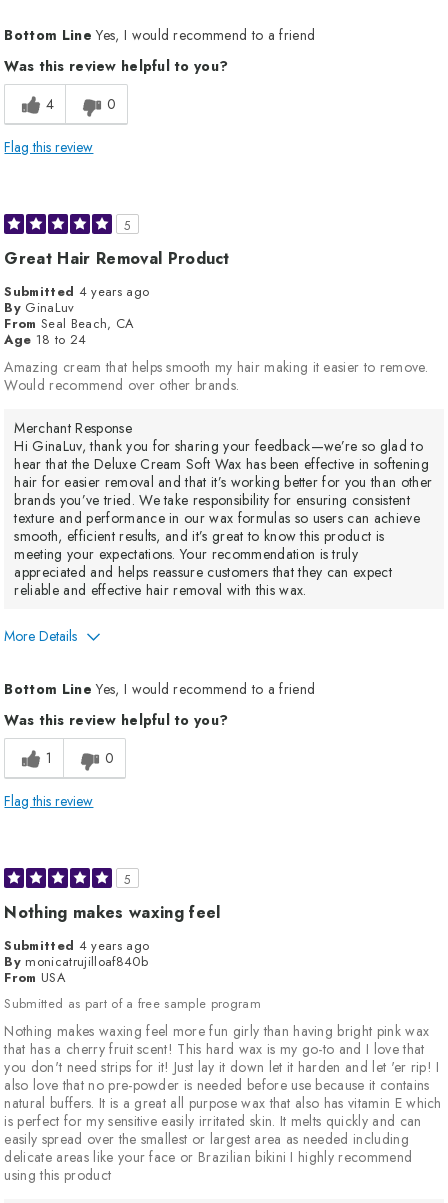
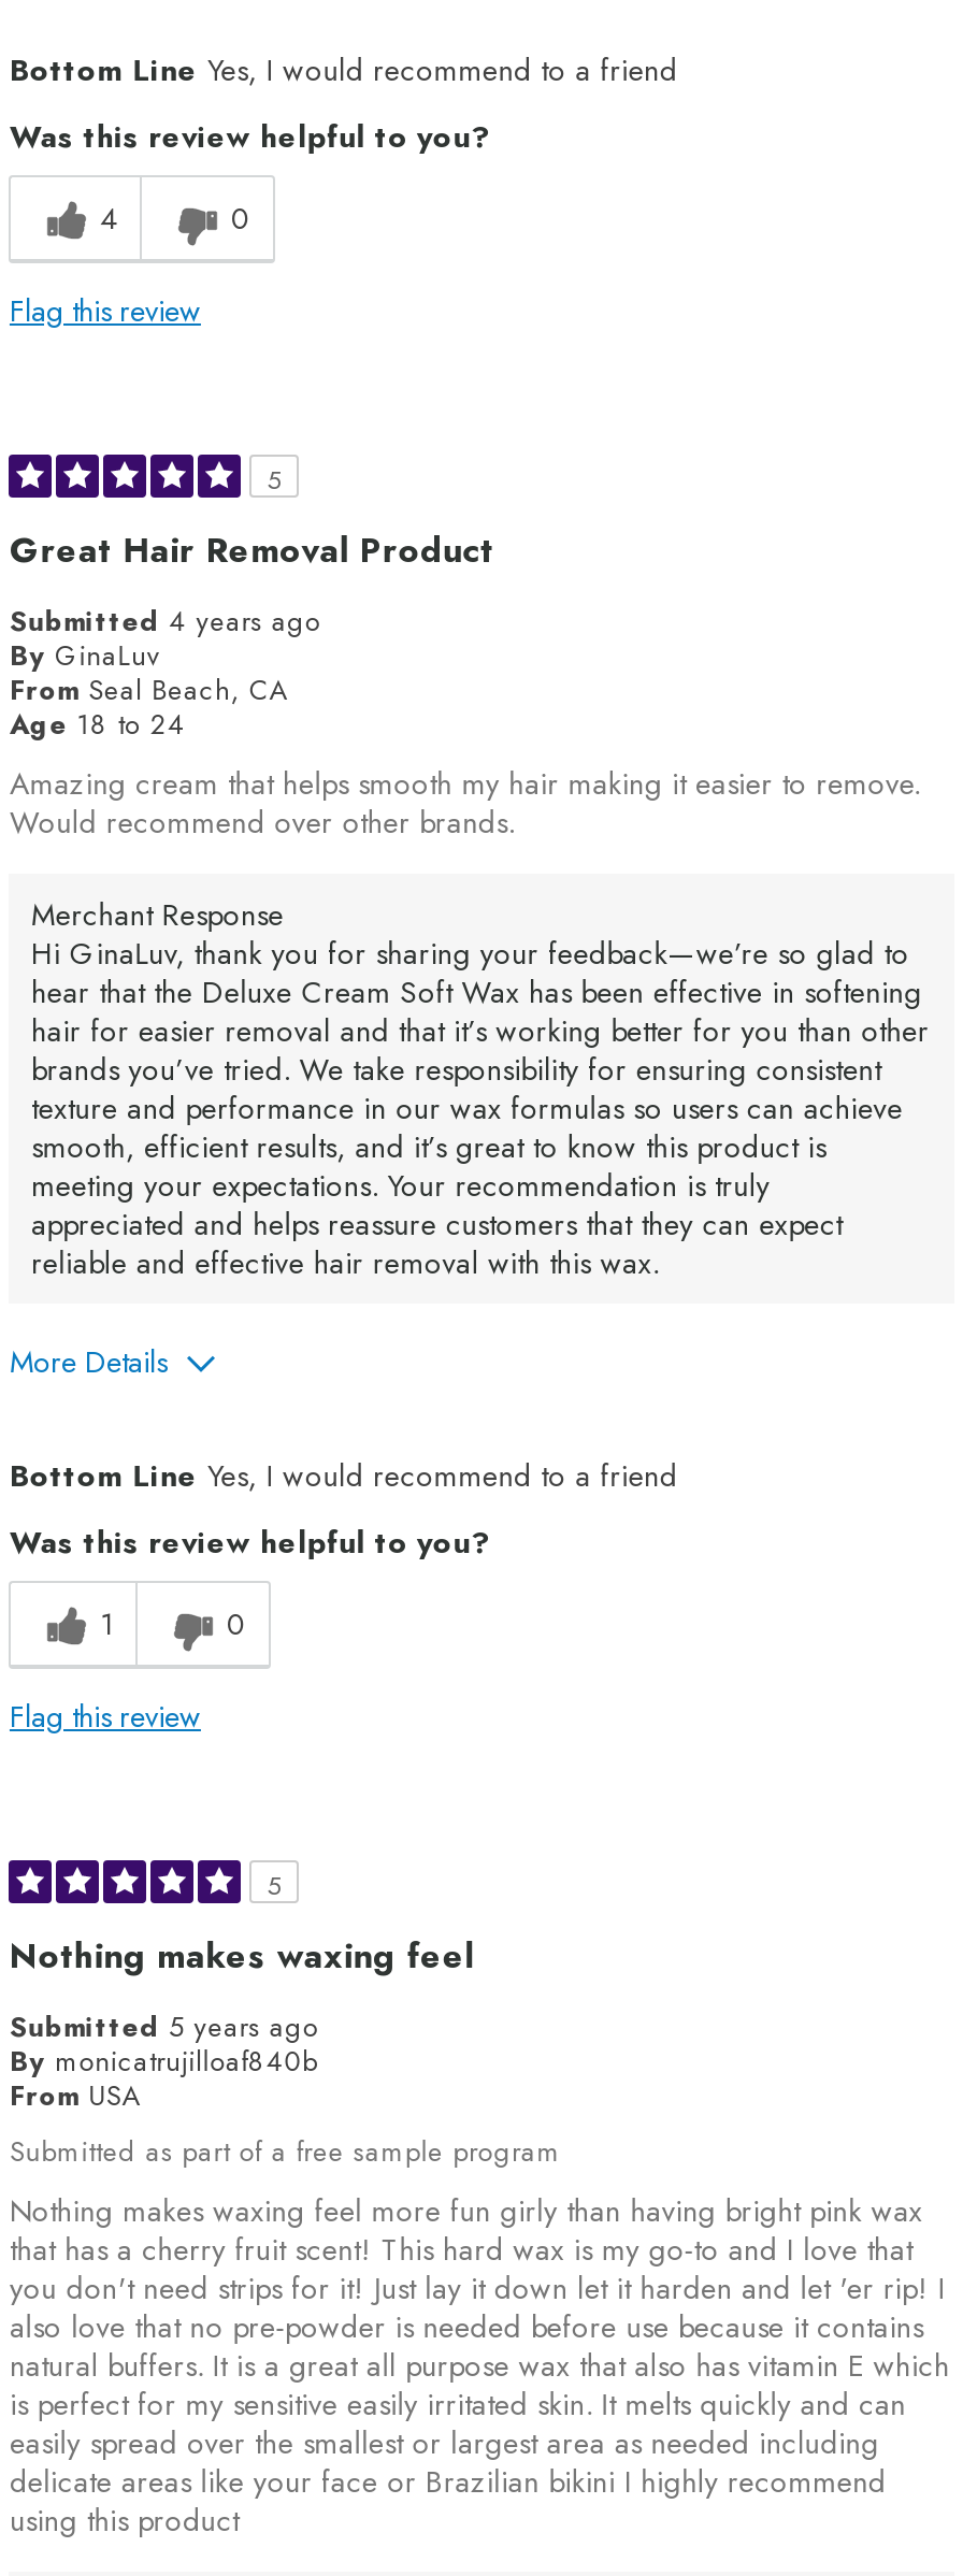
- Submitted 4 years ago
+ Submitted 5 years ago
